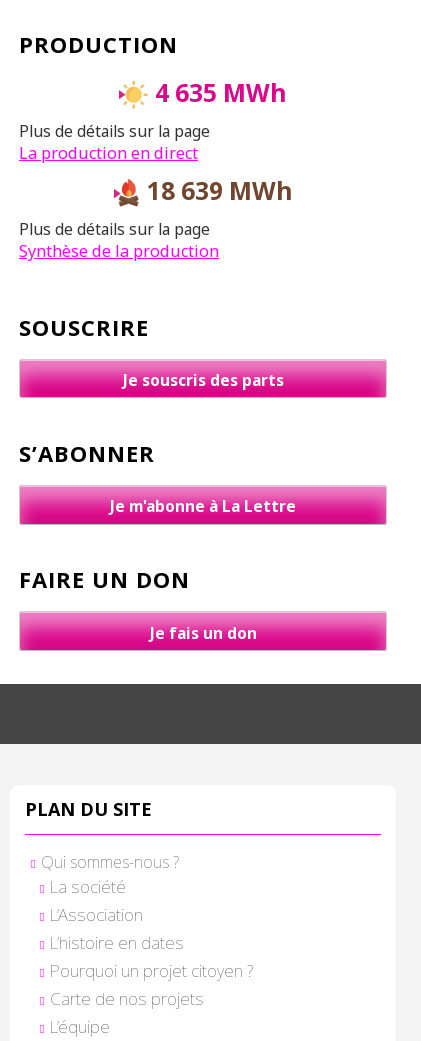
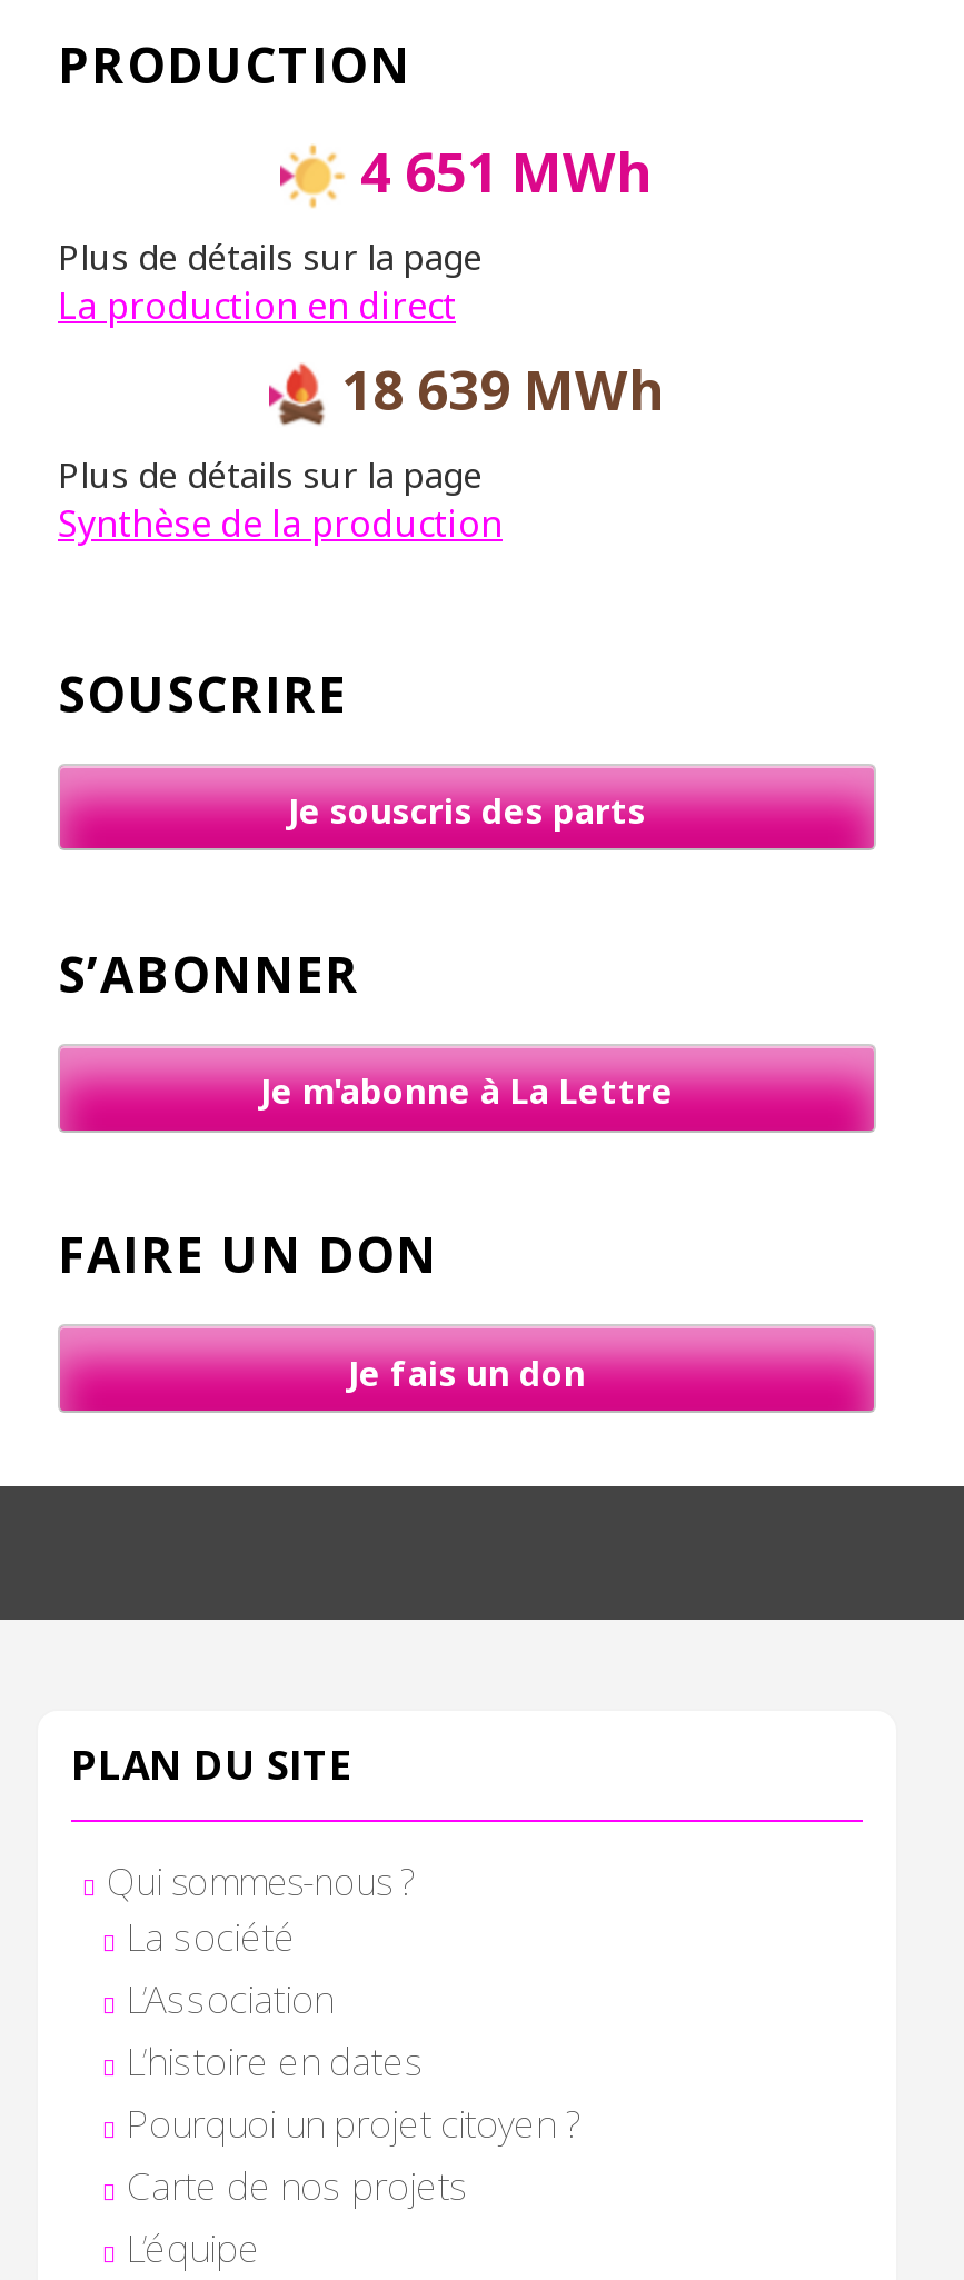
- 4 635 MWh
+ 4 651 MWh
